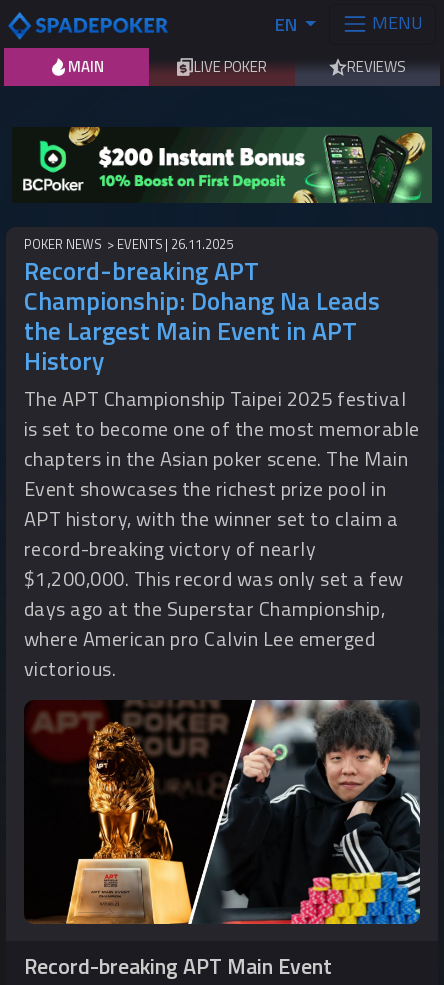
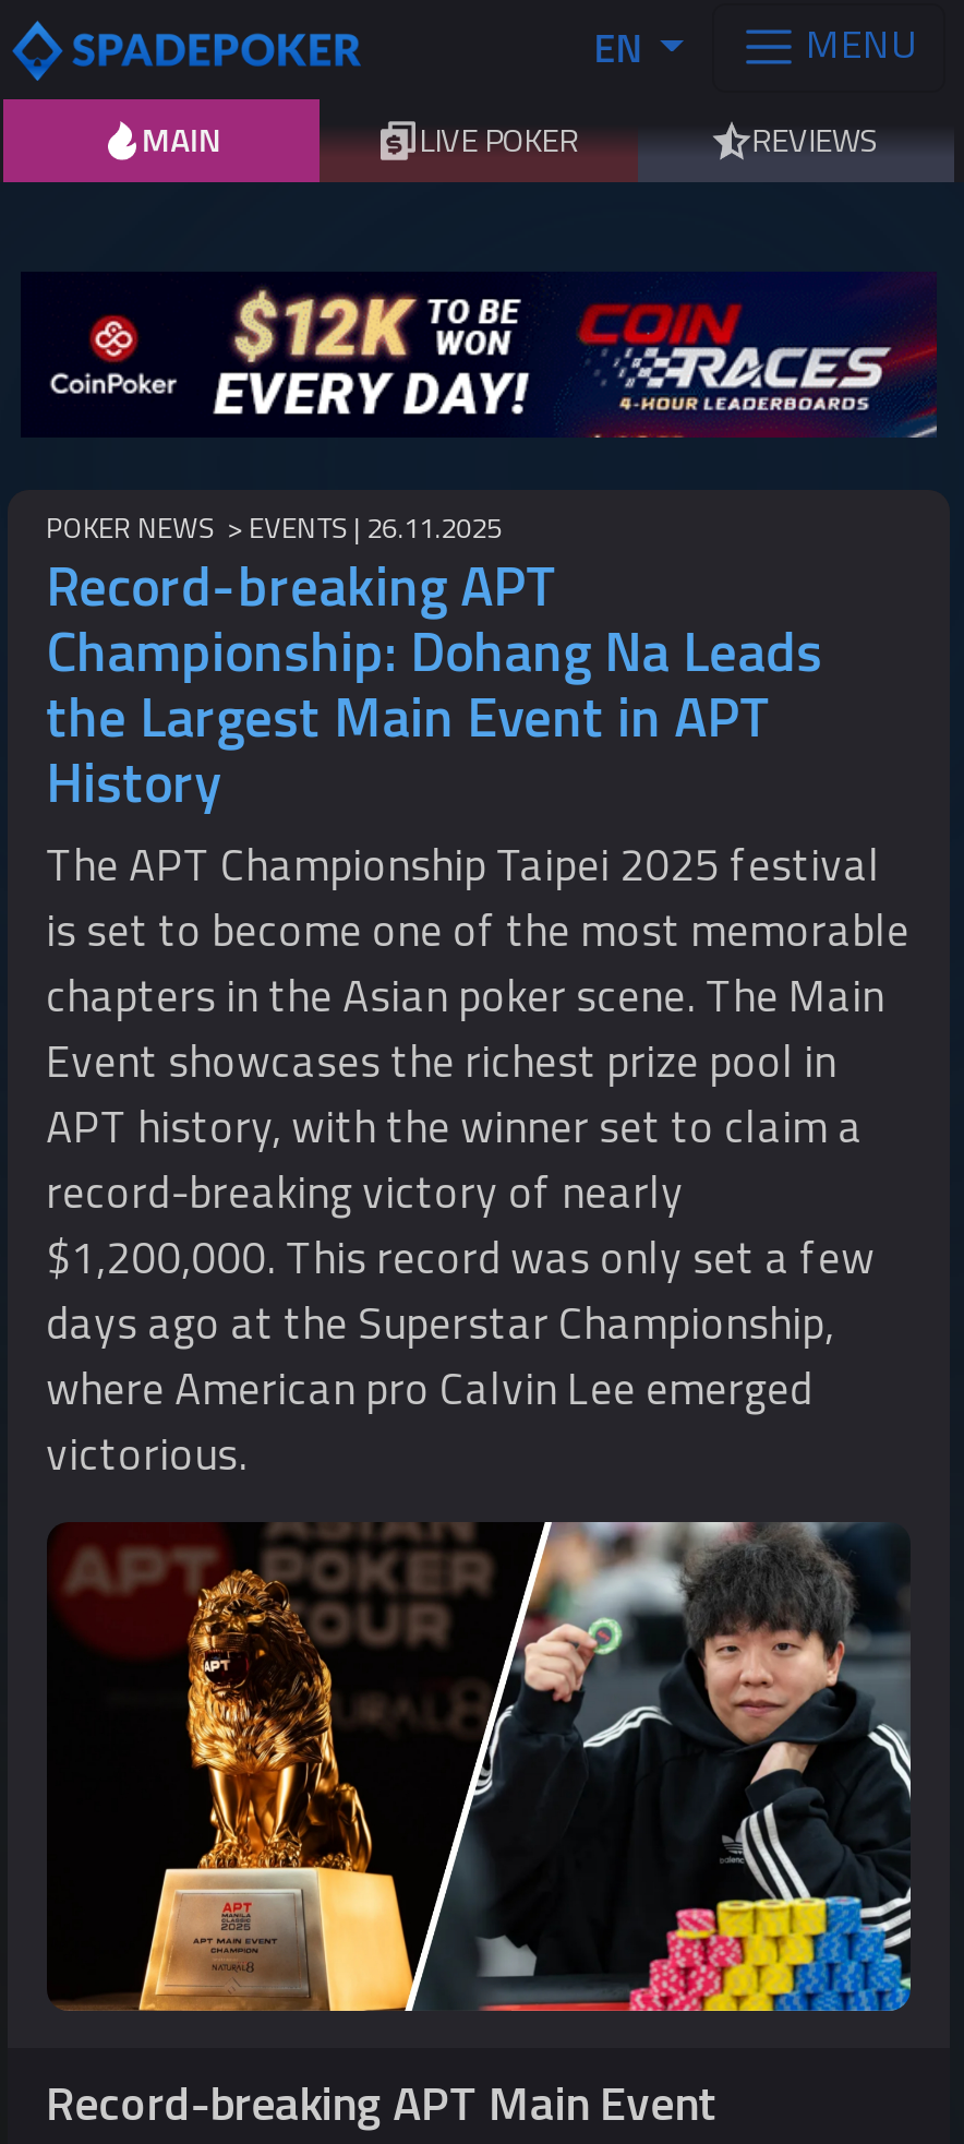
- [image]
+ [image]
